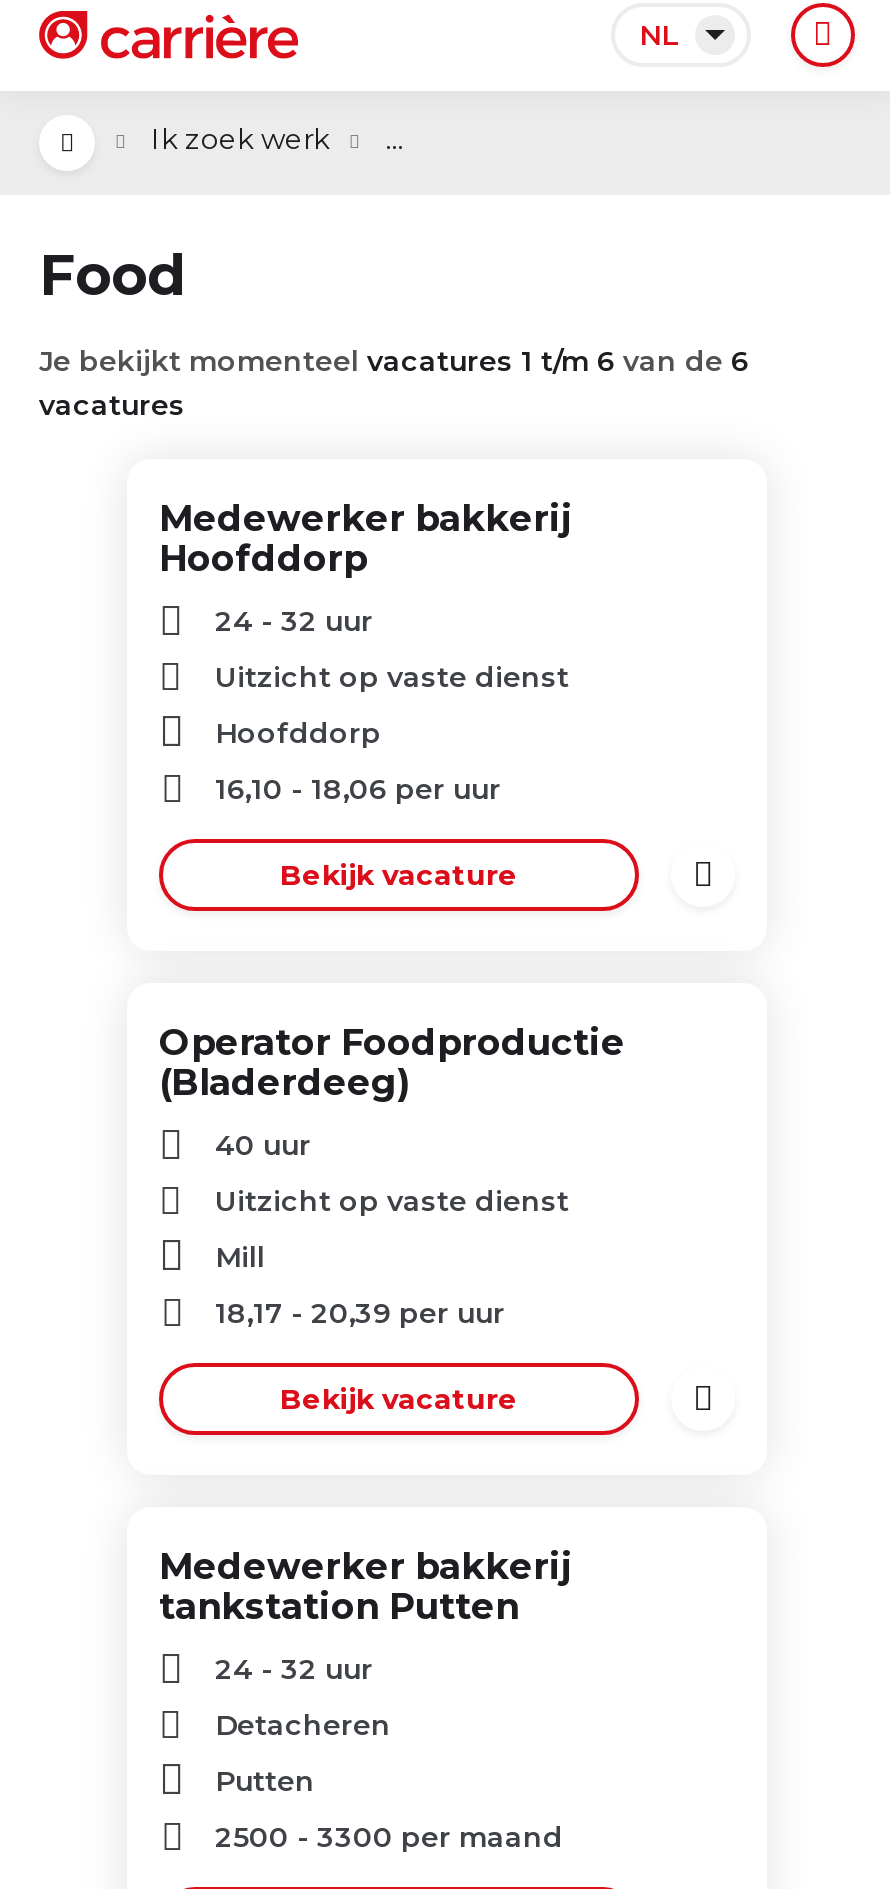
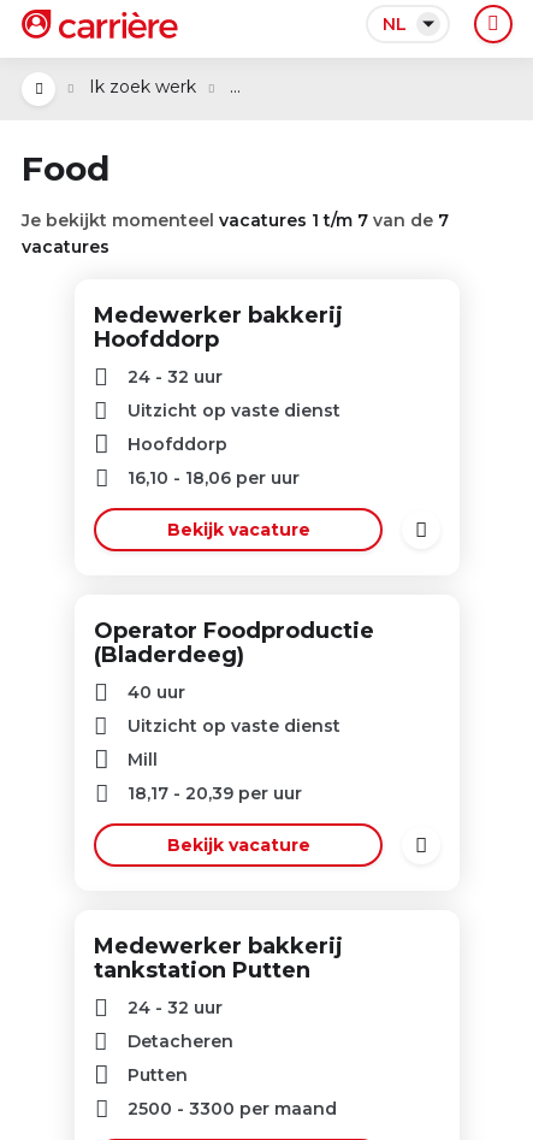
- Je bekijkt momenteel vacatures 1 t/m 6 van de 6
+ Je bekijkt momenteel vacatures 1 t/m 7 van de 7
